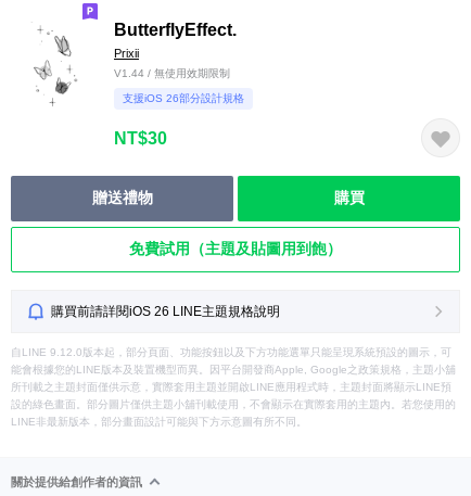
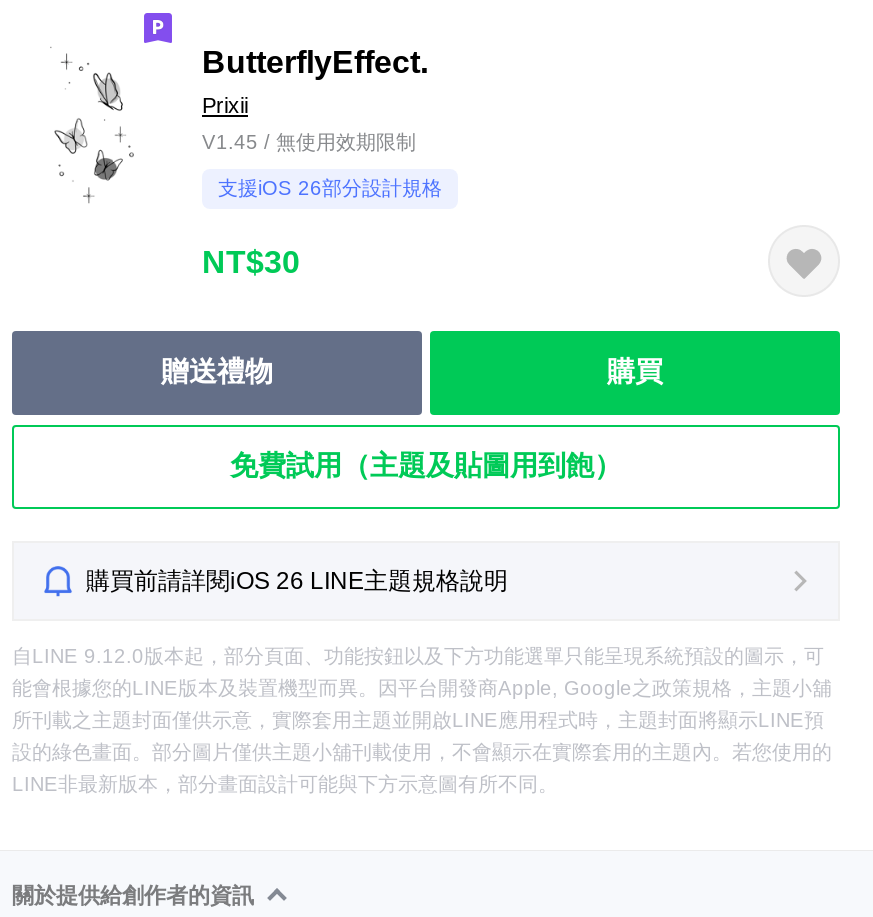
- V1.44 / 無使用效期限制
+ V1.45 / 無使用效期限制
